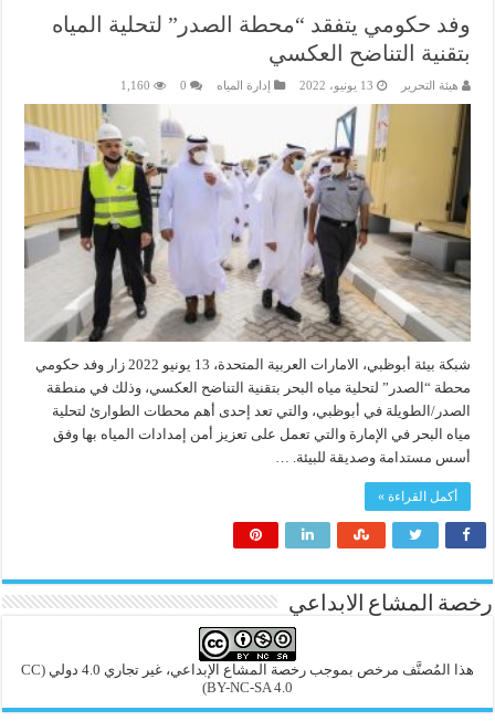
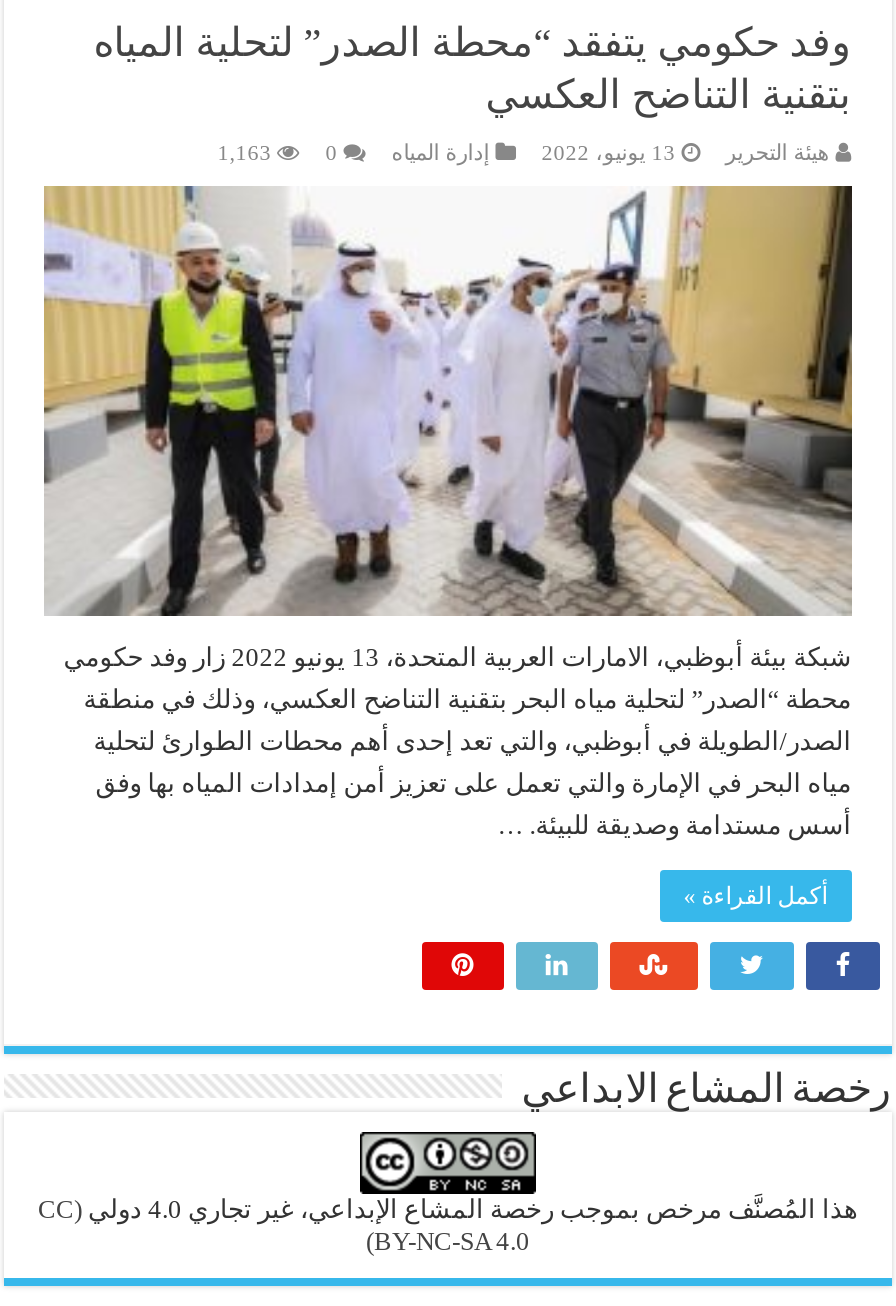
- 1,160
+ 1,163
